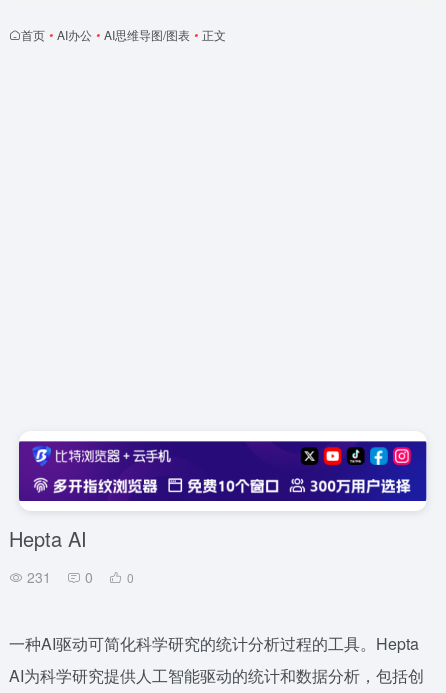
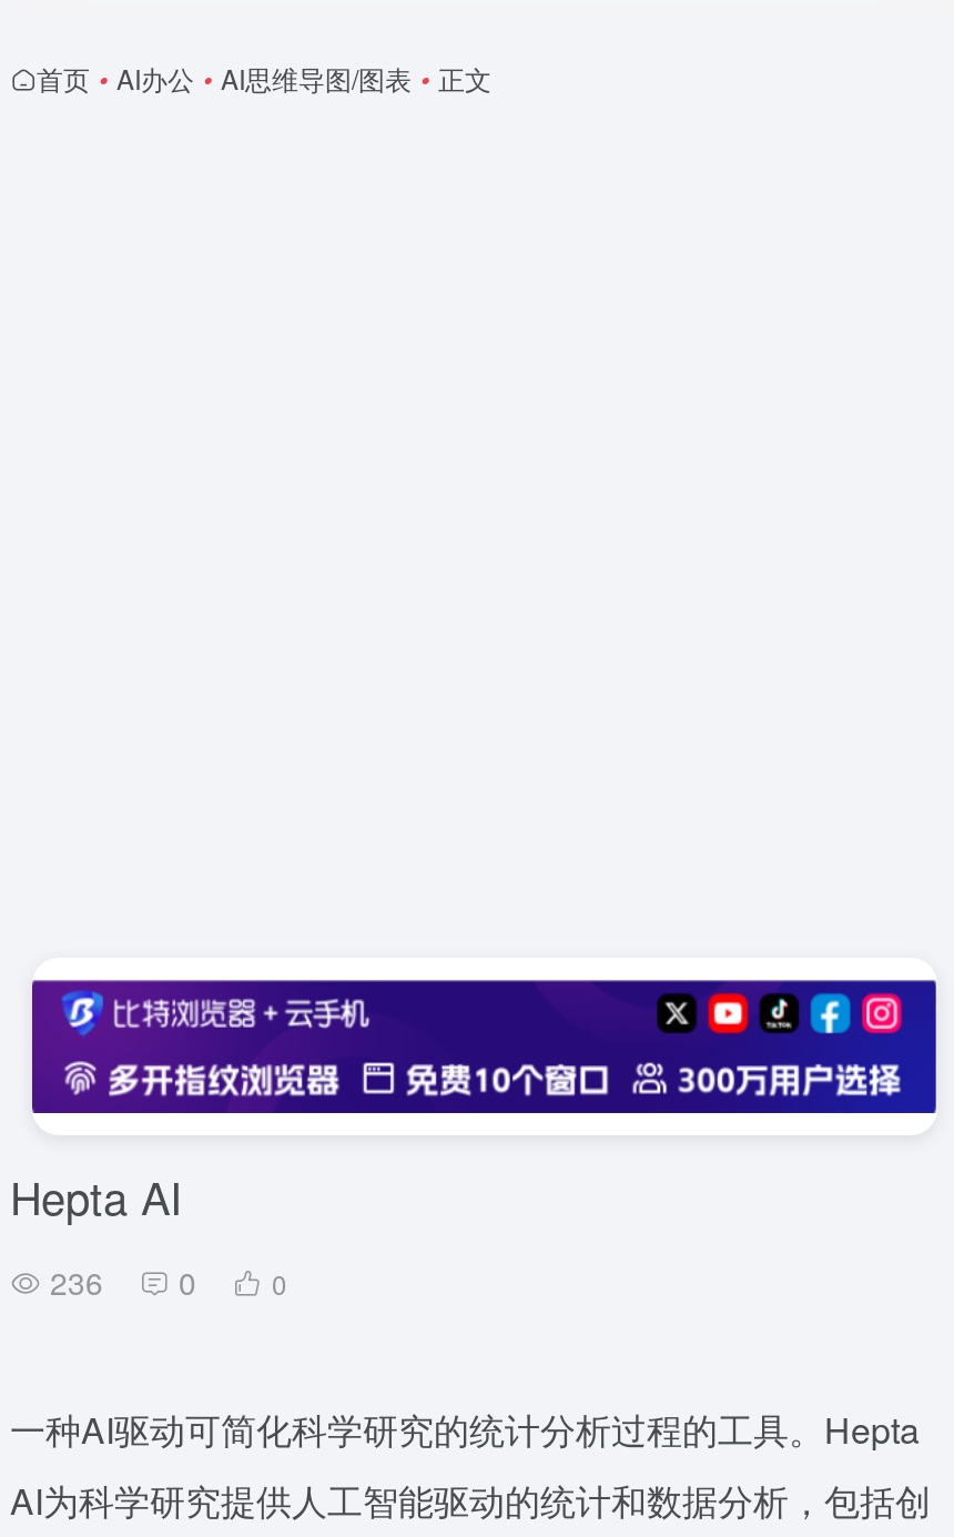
- 231 0 0
+ 236 0 0
